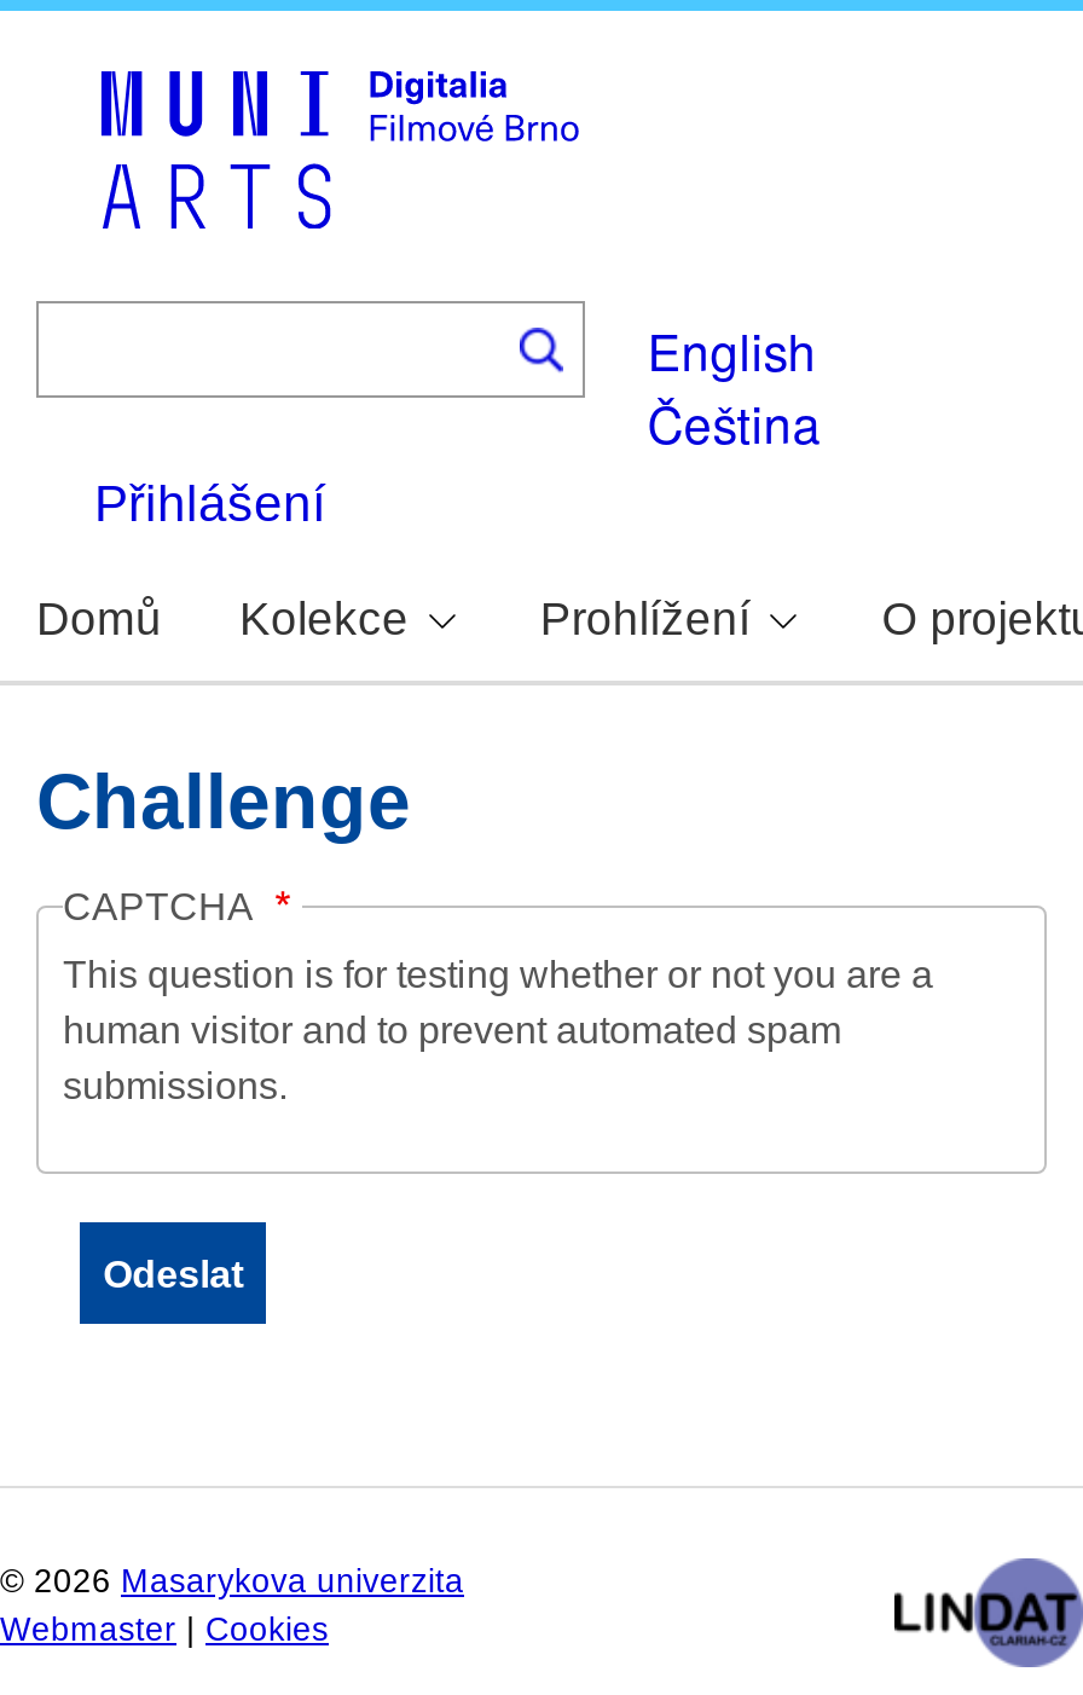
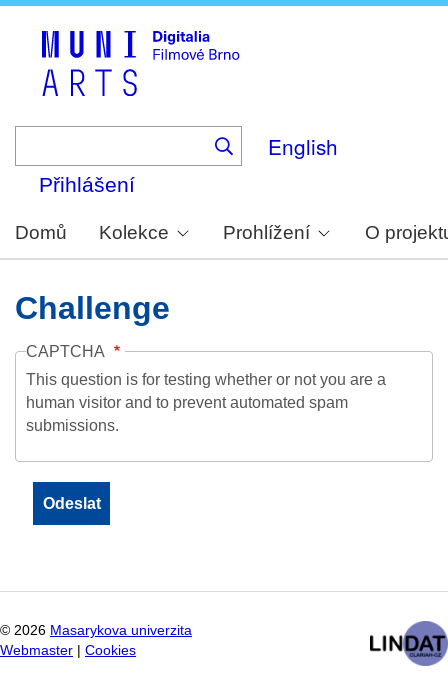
- Čeština
